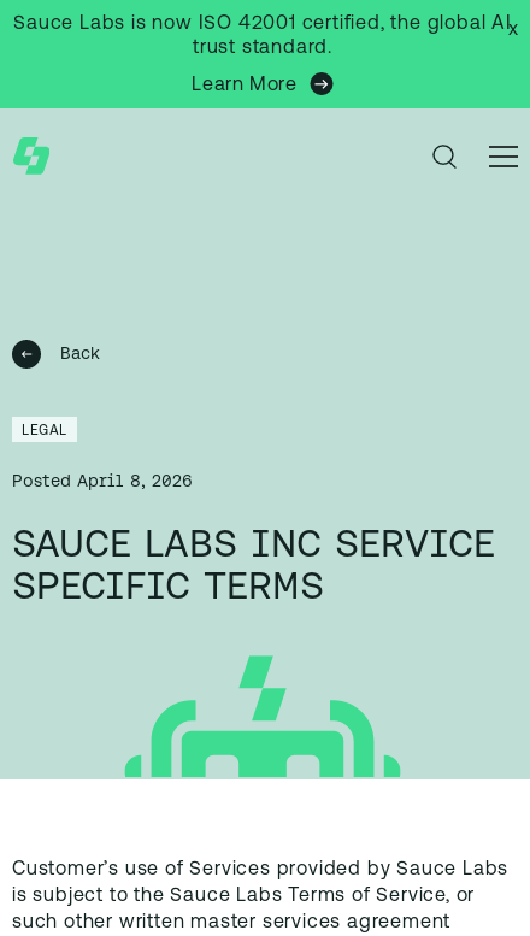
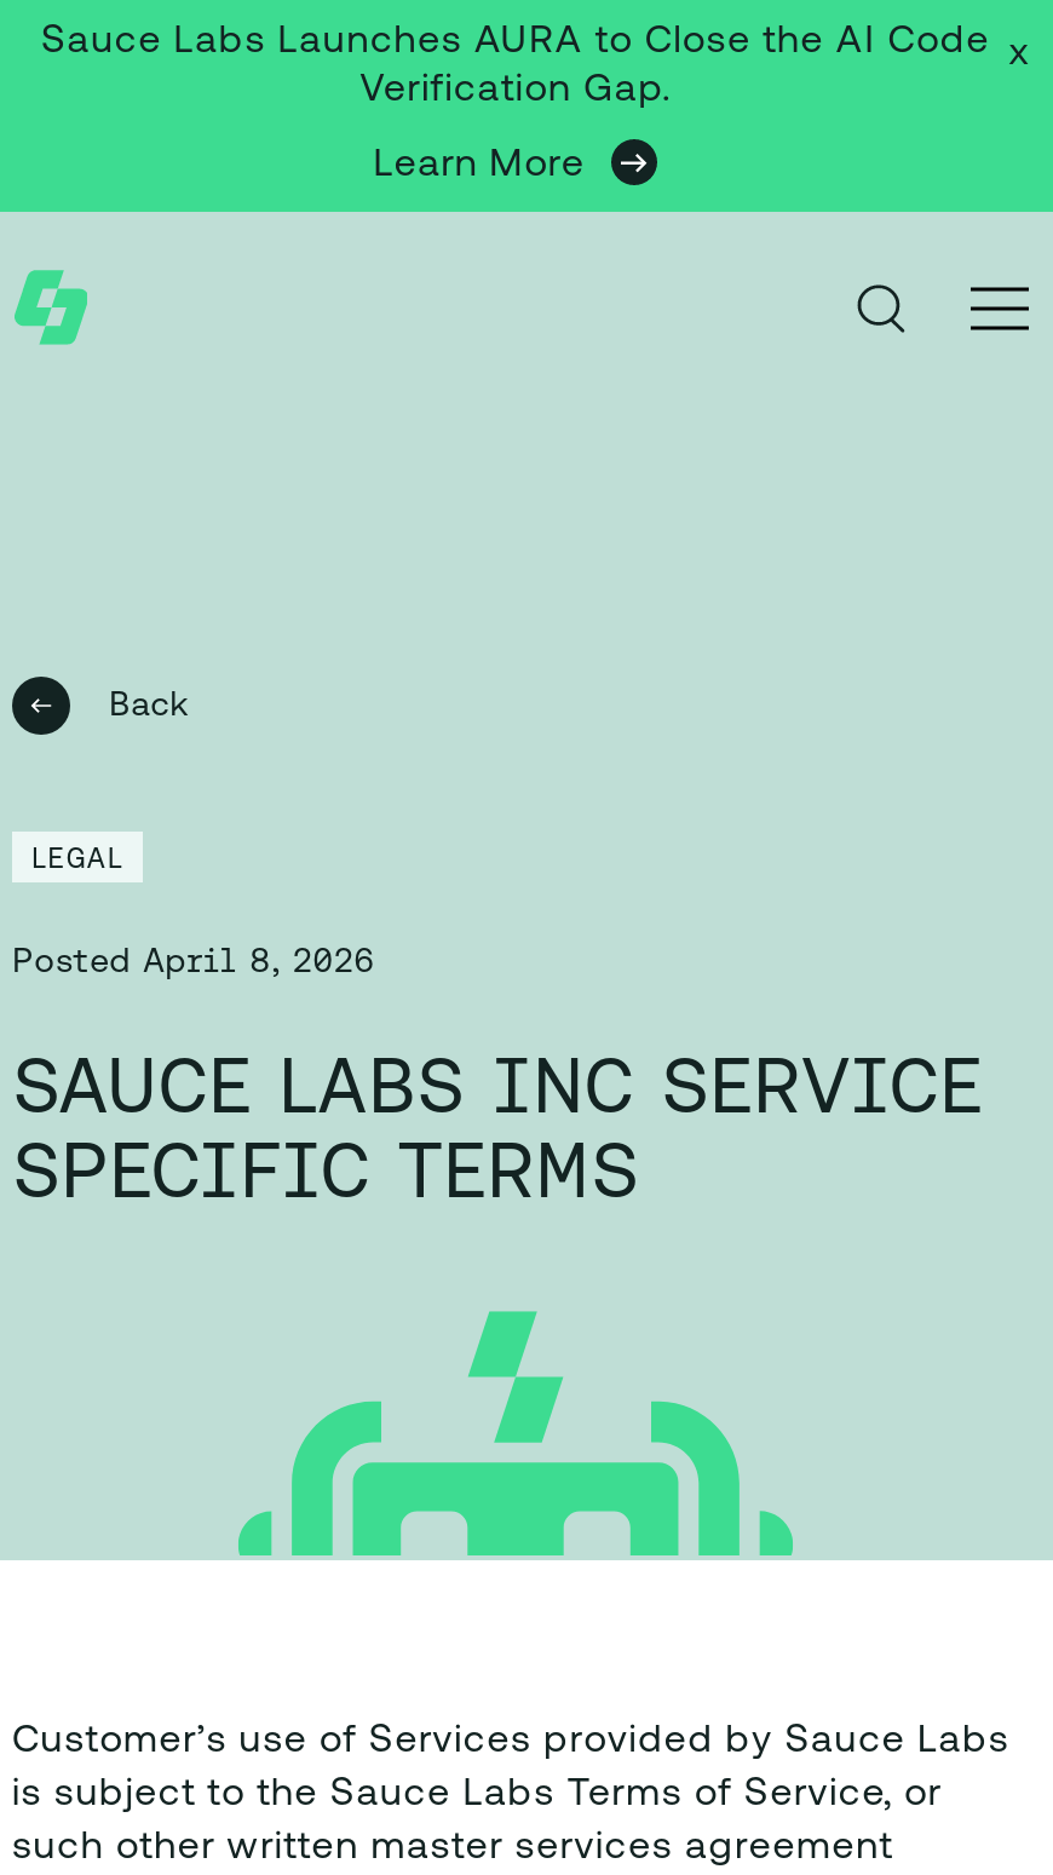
- Sauce Labs is now ISO 42001 certified, the global AI
- trust standard.
+ Sauce Labs Launches AURA to Close the AI Code
+ Verification Gap.
